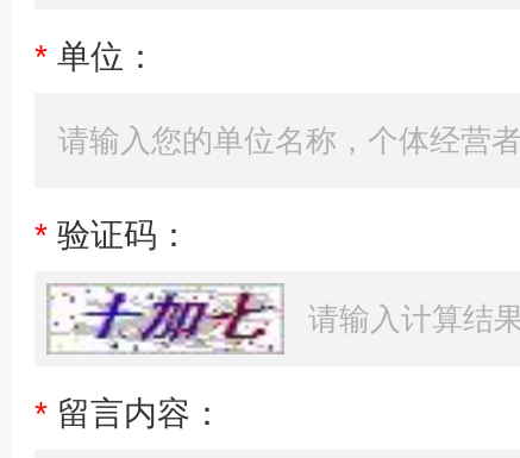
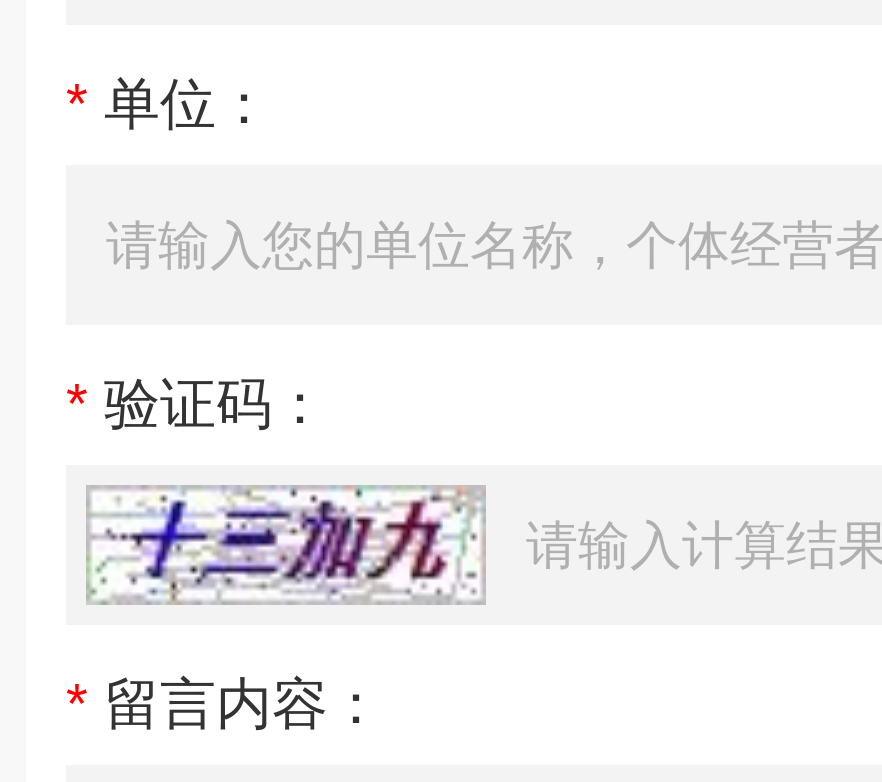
- [image]
+ [image]
